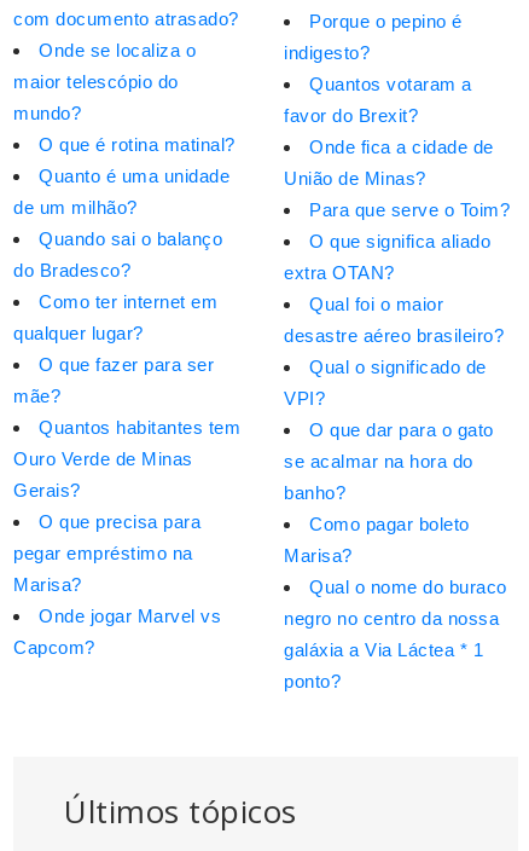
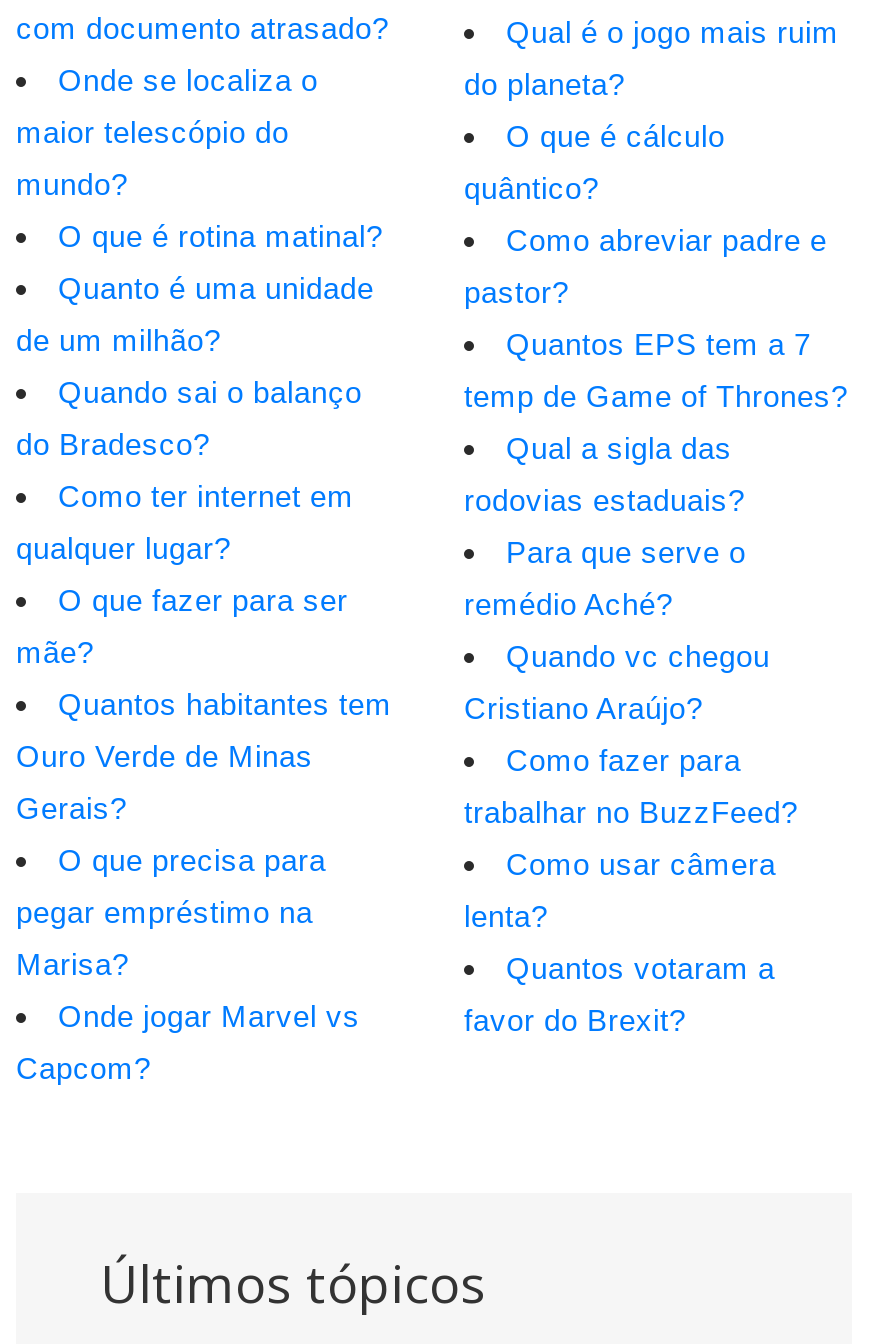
- Porque o pepino é
- indigesto?
+ Qual é o jogo mais ruim
+ do planeta?
+ O que é cálculo
+ quântico?
+ Como abreviar padre e
+ pastor?
+ Quantos EPS tem a 7
+ temp de Game of Thrones?
+ Qual a sigla das
+ rodovias estaduais?
+ Para que serve o
+ remédio Aché?
+ Quando vc chegou
+ Cristiano Araújo?
+ Como fazer para
+ trabalhar no BuzzFeed?
+ Como usar câmera
+ lenta?

moved down: Quantos votaram a | favor do Brexit?

- Onde fica a cidade de
- União de Minas?
- Para que serve o Toim?
- O que significa aliado
- extra OTAN?
- Qual foi o maior
- desastre aéreo brasileiro?
- Qual o significado de
- VPI?
- O que dar para o gato
- se acalmar na hora do
- banho?
- Como pagar boleto
- Marisa?
- Qual o nome do buraco
- negro no centro da nossa
- galáxia a Via Láctea * 1
- ponto?
